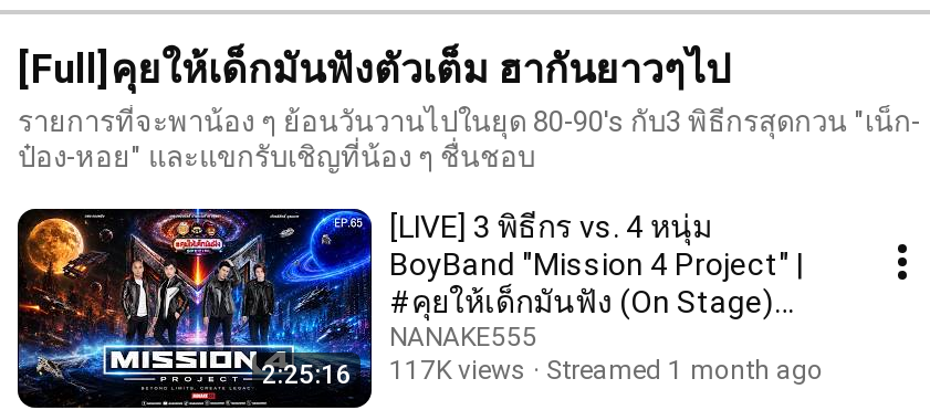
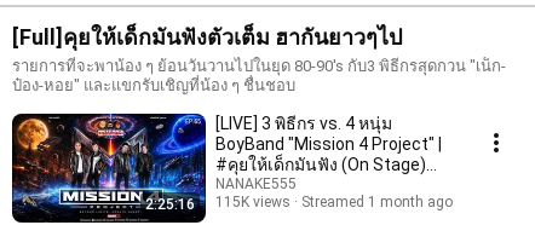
- 2:25:16 117K views Streamed 1 month ago
+ 2:25:16 115K views Streamed 1 month ago
